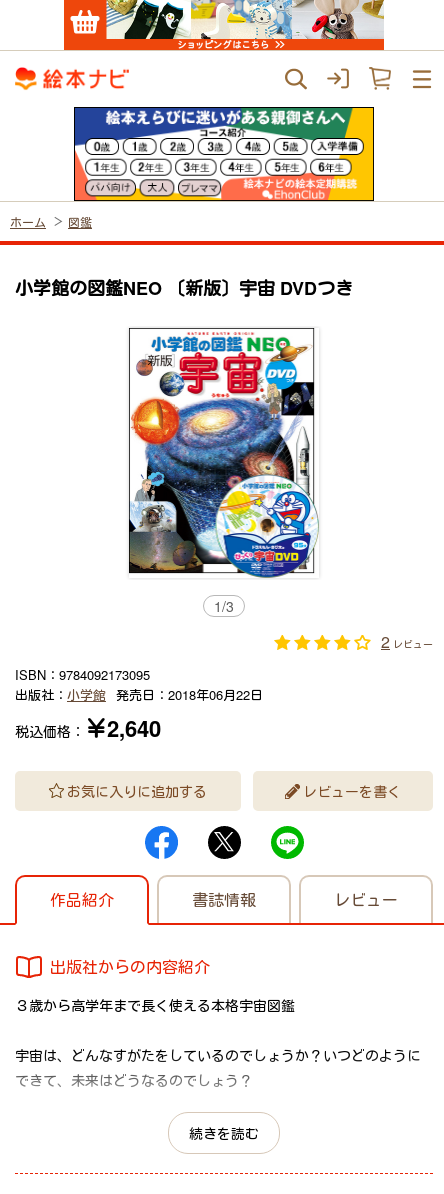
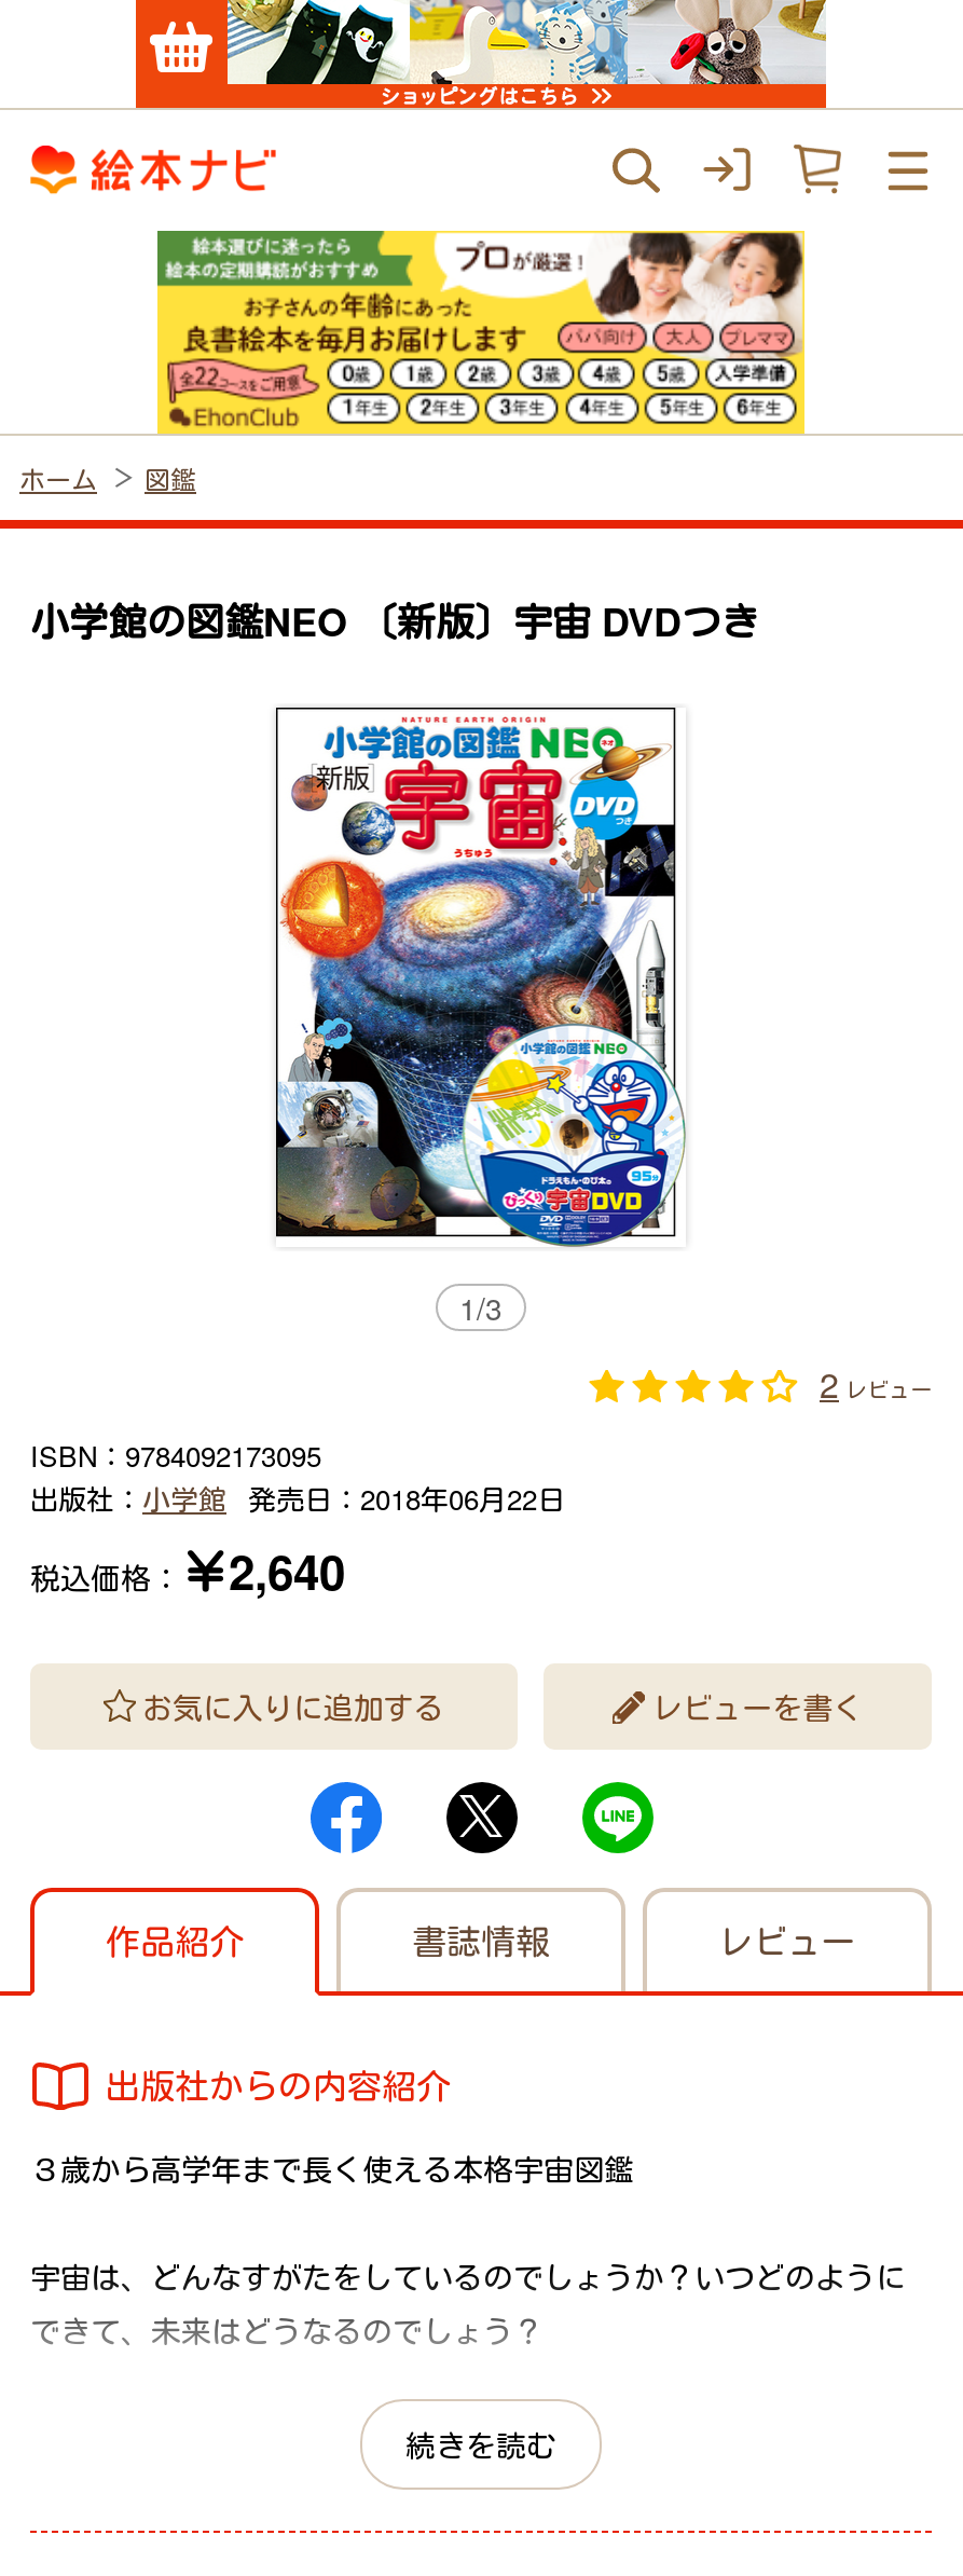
- [image]
+ [image]
